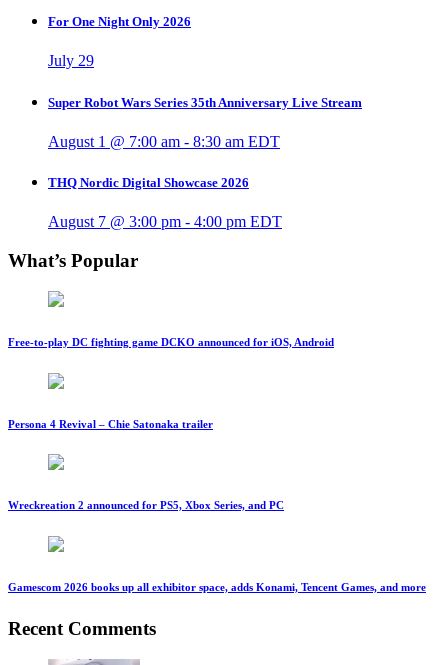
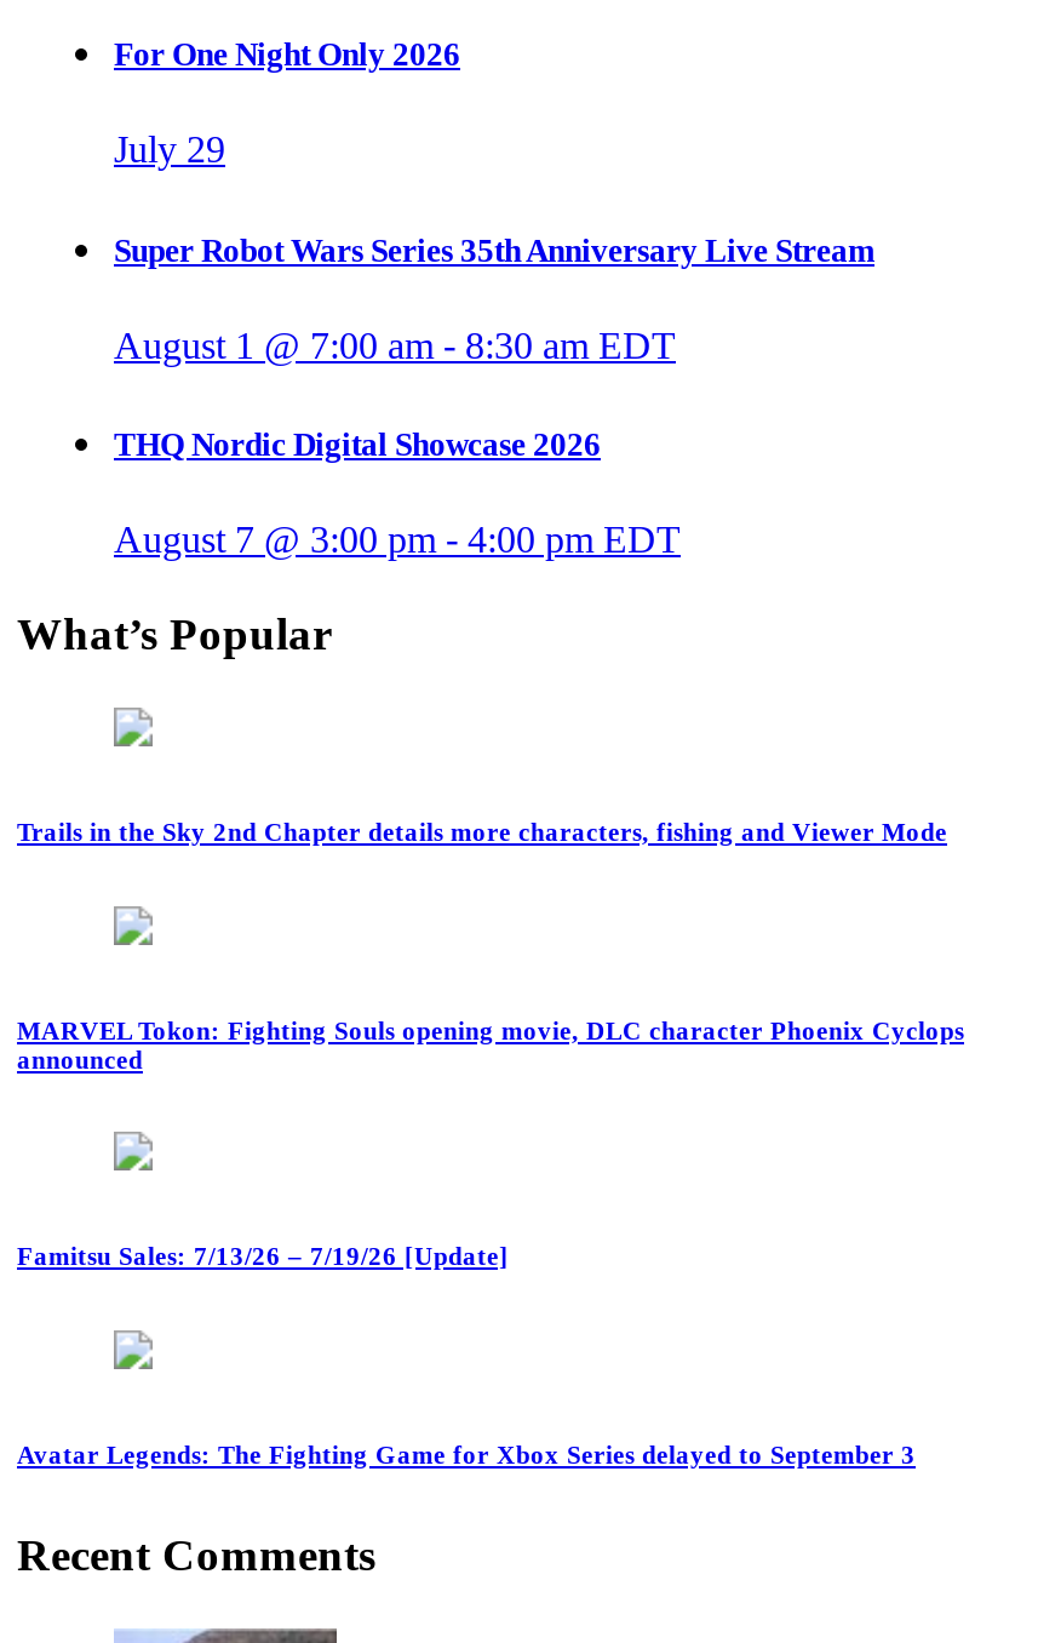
- Free-to-play DC fighting game DCKO announced for iOS, Android
+ Trails in the Sky 2nd Chapter details more characters, fishing and Viewer Mode

- Persona 4 Revival – Chie Satonaka trailer
+ MARVEL Tokon: Fighting Souls opening movie, DLC character Phoenix Cyclops
+ announced

- Wreckreation 2 announced for PS5, Xbox Series, and PC
+ Famitsu Sales: 7/13/26 – 7/19/26 [Update]

- Gamescom 2026 books up all exhibitor space, adds Konami, Tencent Games, and more
+ Avatar Legends: The Fighting Game for Xbox Series delayed to September 3
